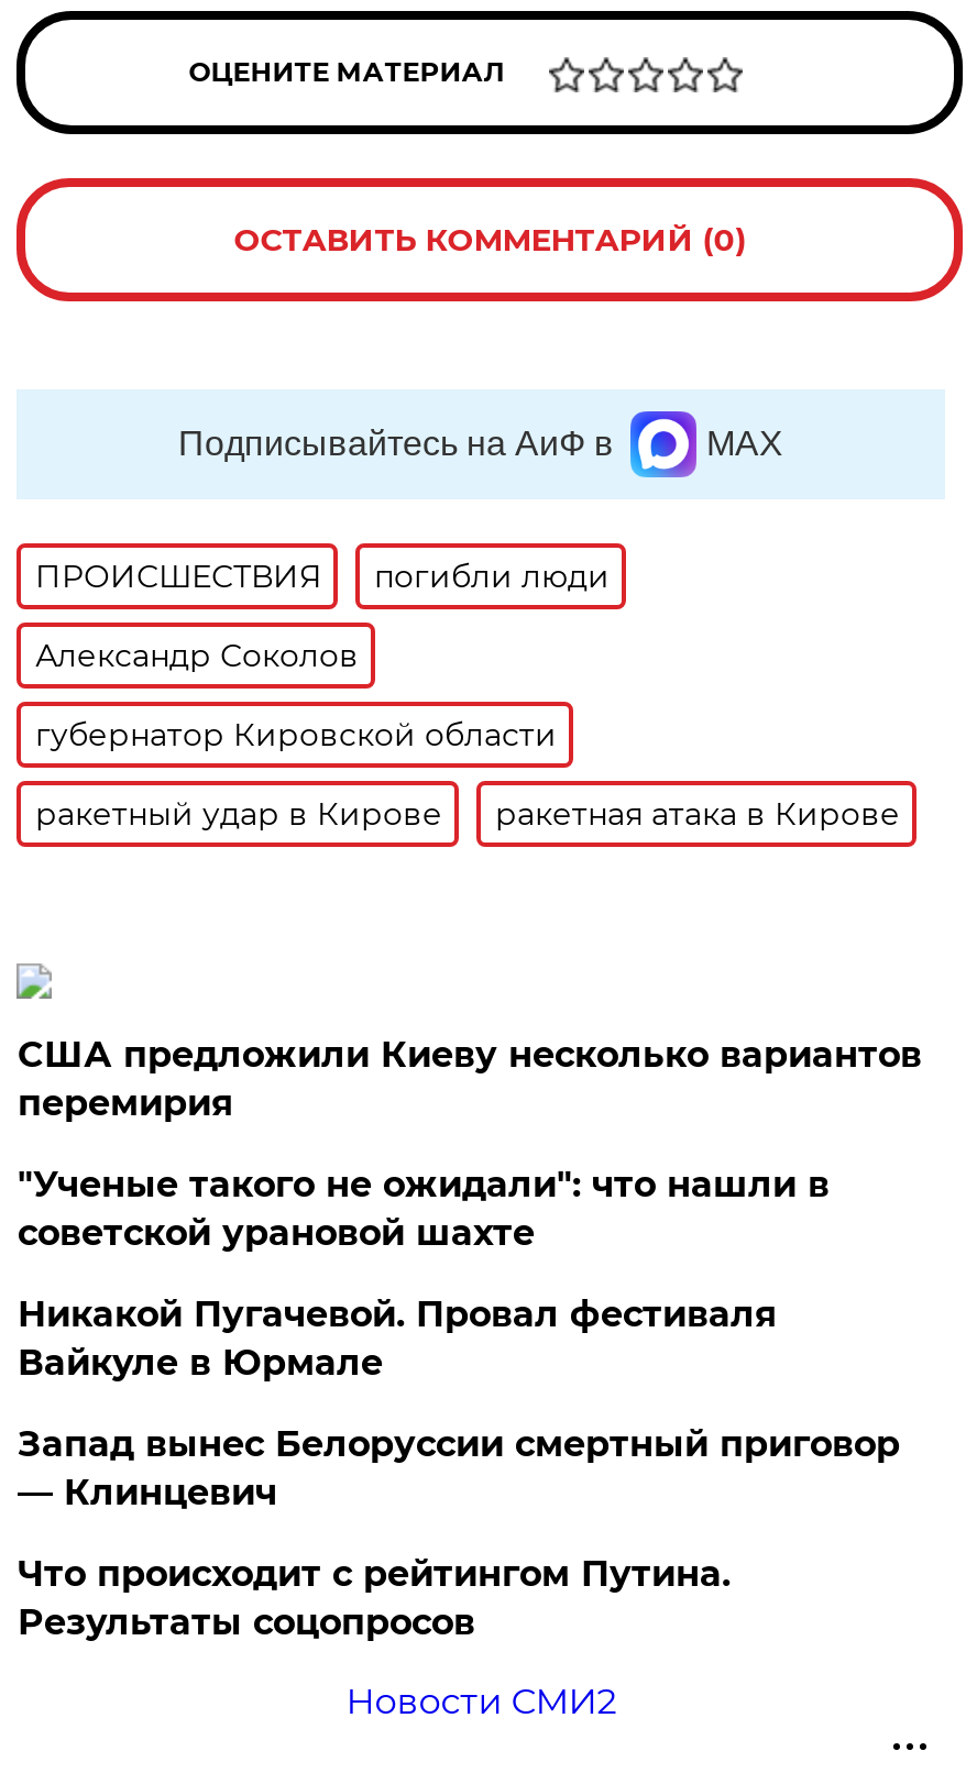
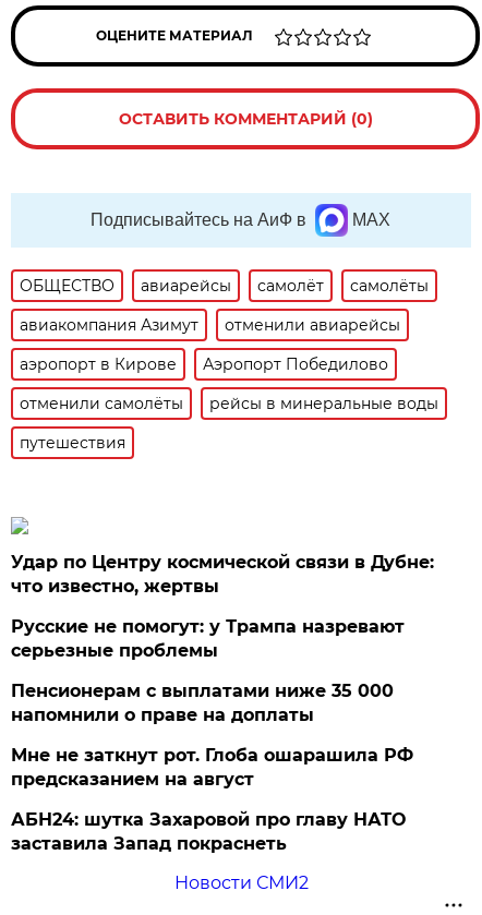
- ПРОИСШЕСТВИЯ
- погибли люди
- Александр Соколов
- губернатор Кировской области
- ракетный удар в Кирове
- ракетная атака в Кирове
+ ОБЩЕСТВО
+ авиарейсы
+ самолёт
+ самолёты
+ авиакомпания Азимут
+ отменили авиарейсы
+ аэропорт в Кирове
+ Аэропорт Победилово
+ отменили самолёты
+ рейсы в минеральные воды
+ путешествия

- США предложили Киеву несколько вариантов
- перемирия
- "Ученые такого не ожидали": что нашли в
- советской урановой шахте
- Никакой Пугачевой. Провал фестиваля
- Вайкуле в Юрмале
- Запад вынес Белоруссии смертный приговор
- — Клинцевич
- Что происходит с рейтингом Путина.
- Результаты соцопросов
+ Удар по Центру космической связи в Дубне:
+ что известно, жертвы
+ Русские не помогут: у Трампа назревают
+ серьезные проблемы
+ Пенсионерам с выплатами ниже 35 000
+ напомнили о праве на доплаты
+ Мне не заткнут рот. Глоба ошарашила РФ
+ предсказанием на август
+ АБН24: шутка Захаровой про главу НАТО
+ заставила Запад покраснеть
